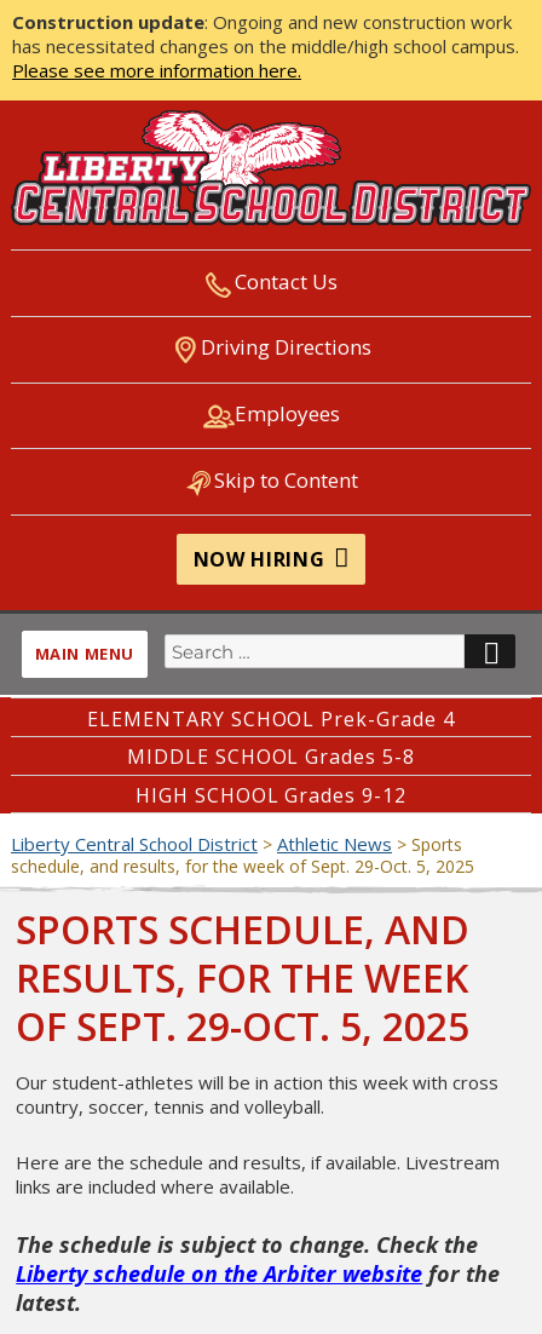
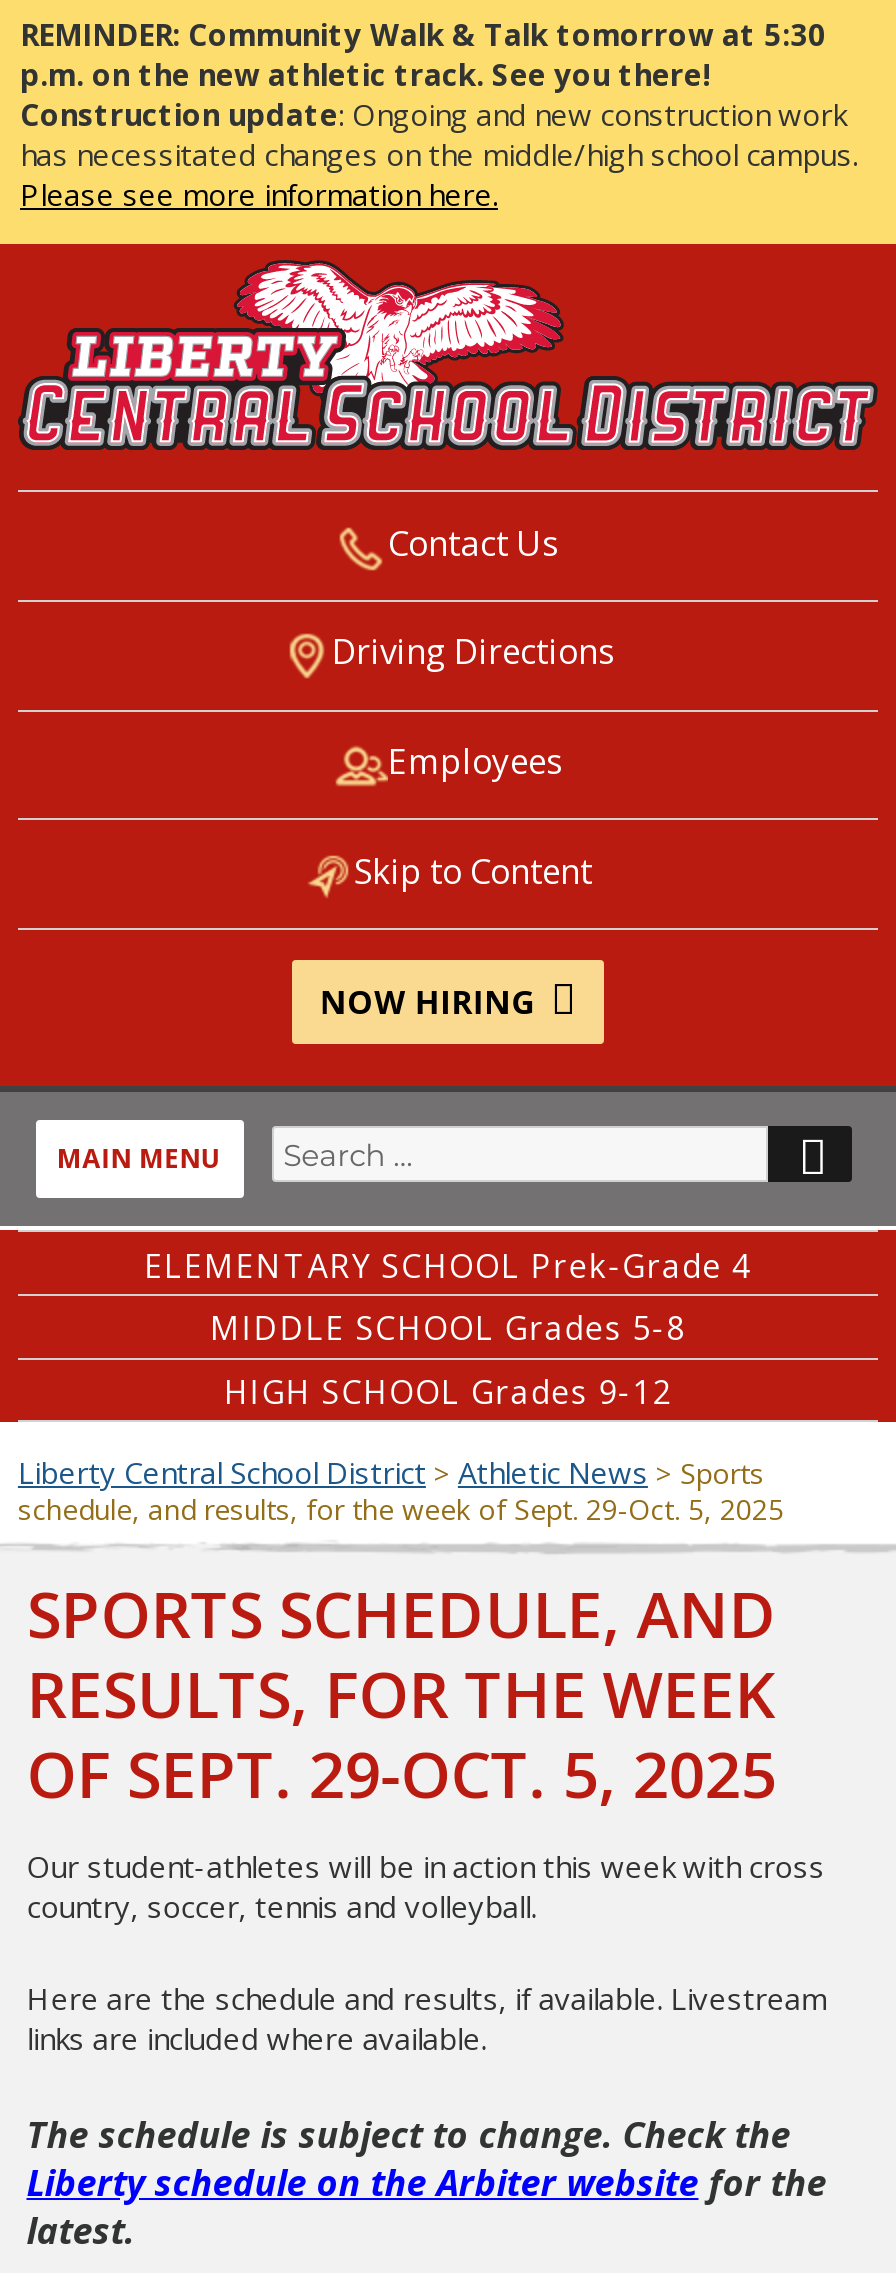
+ REMINDER: Community Walk & Talk tomorrow at 5:30
+ p.m. on the new athletic track. See you there!
